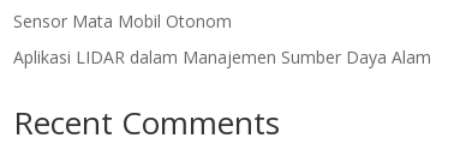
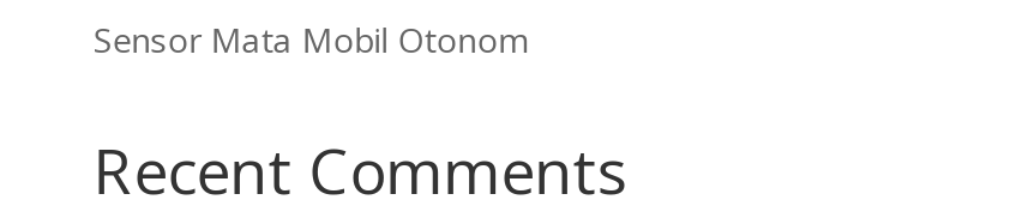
- Aplikasi LIDAR dalam Manajemen Sumber Daya Alam
